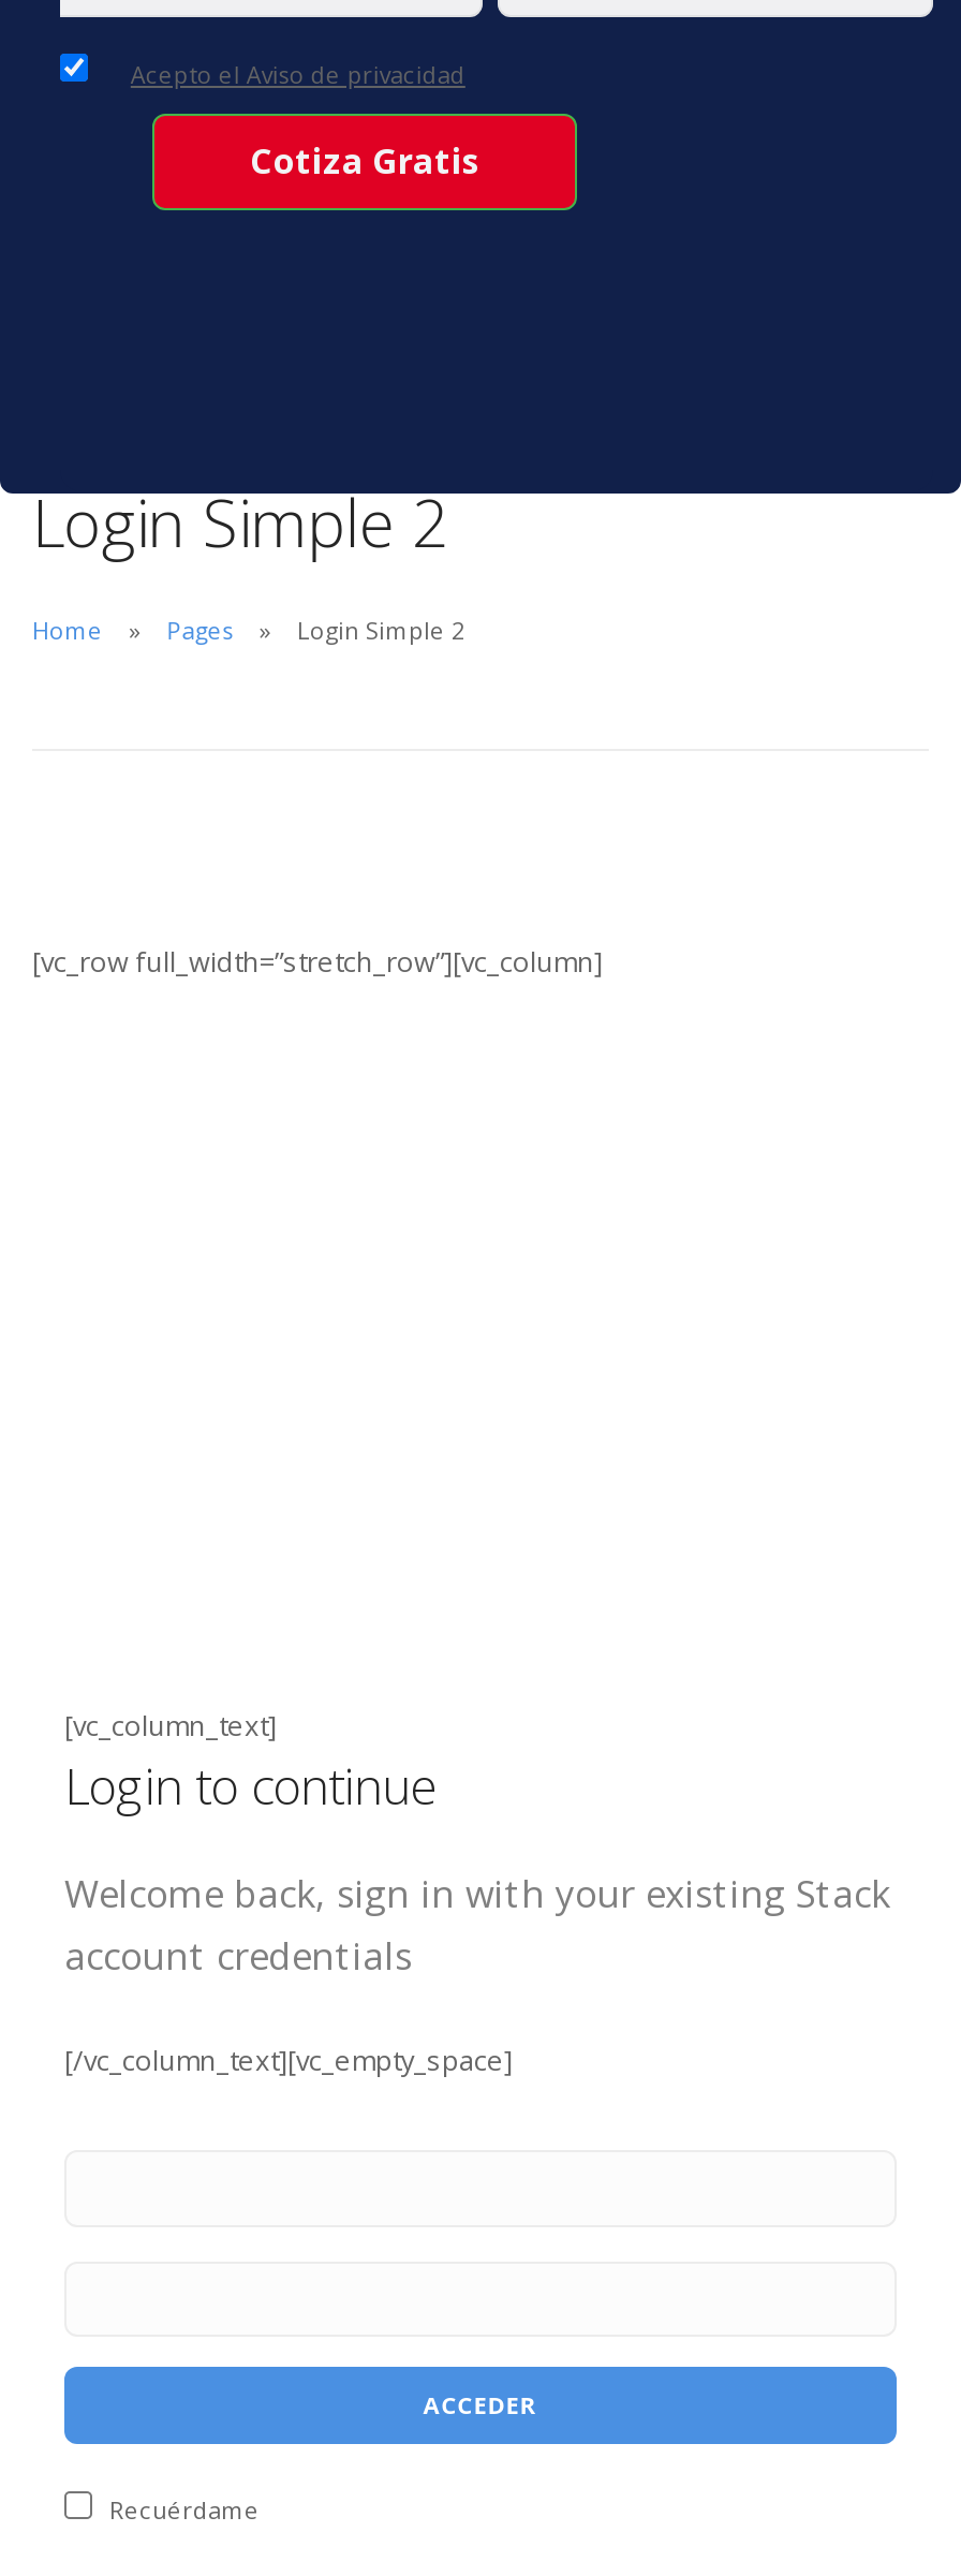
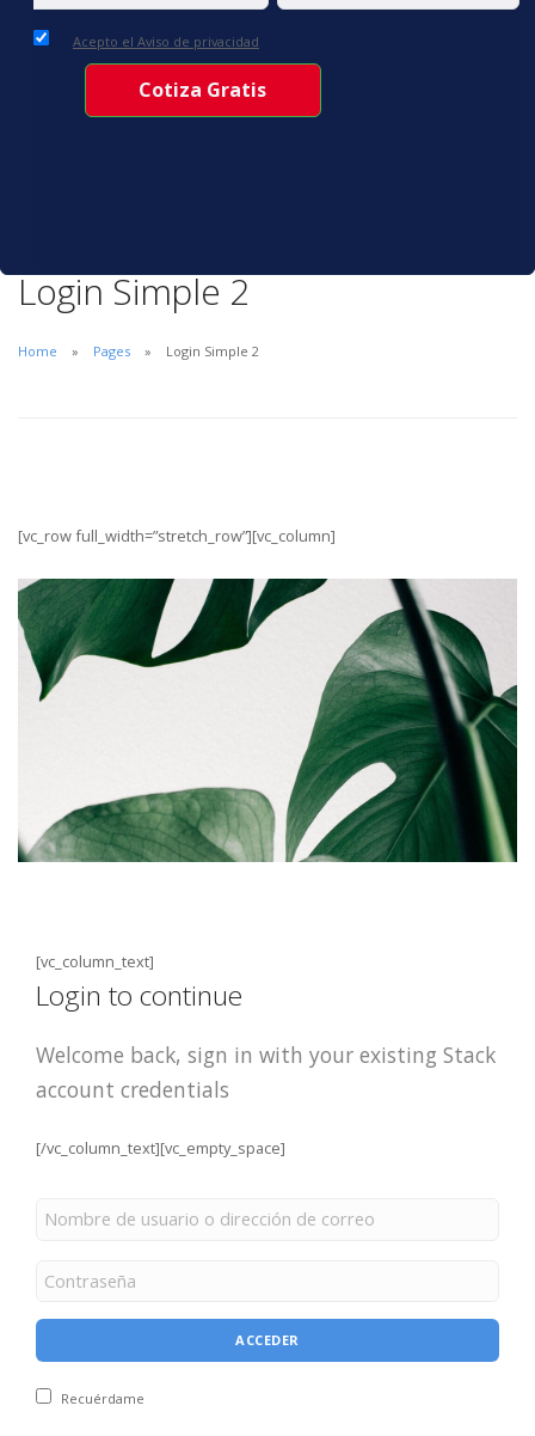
+ [image]
